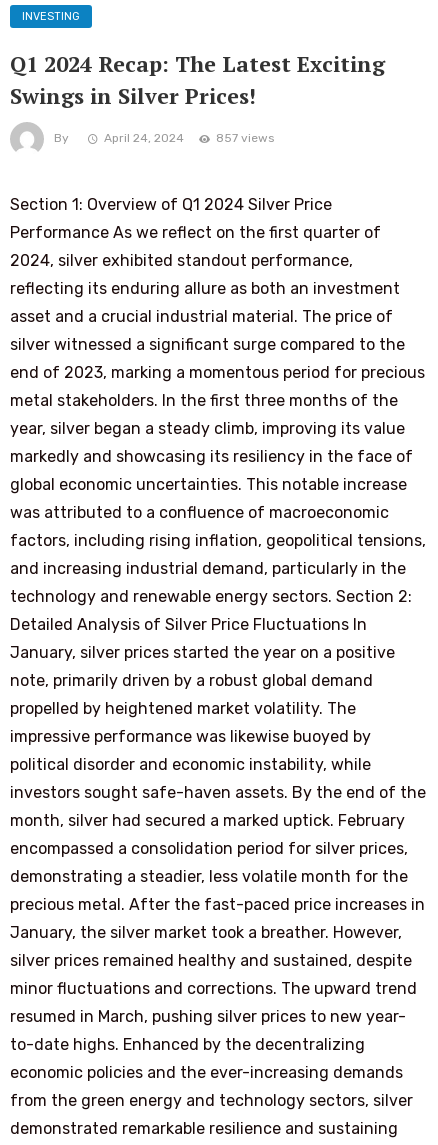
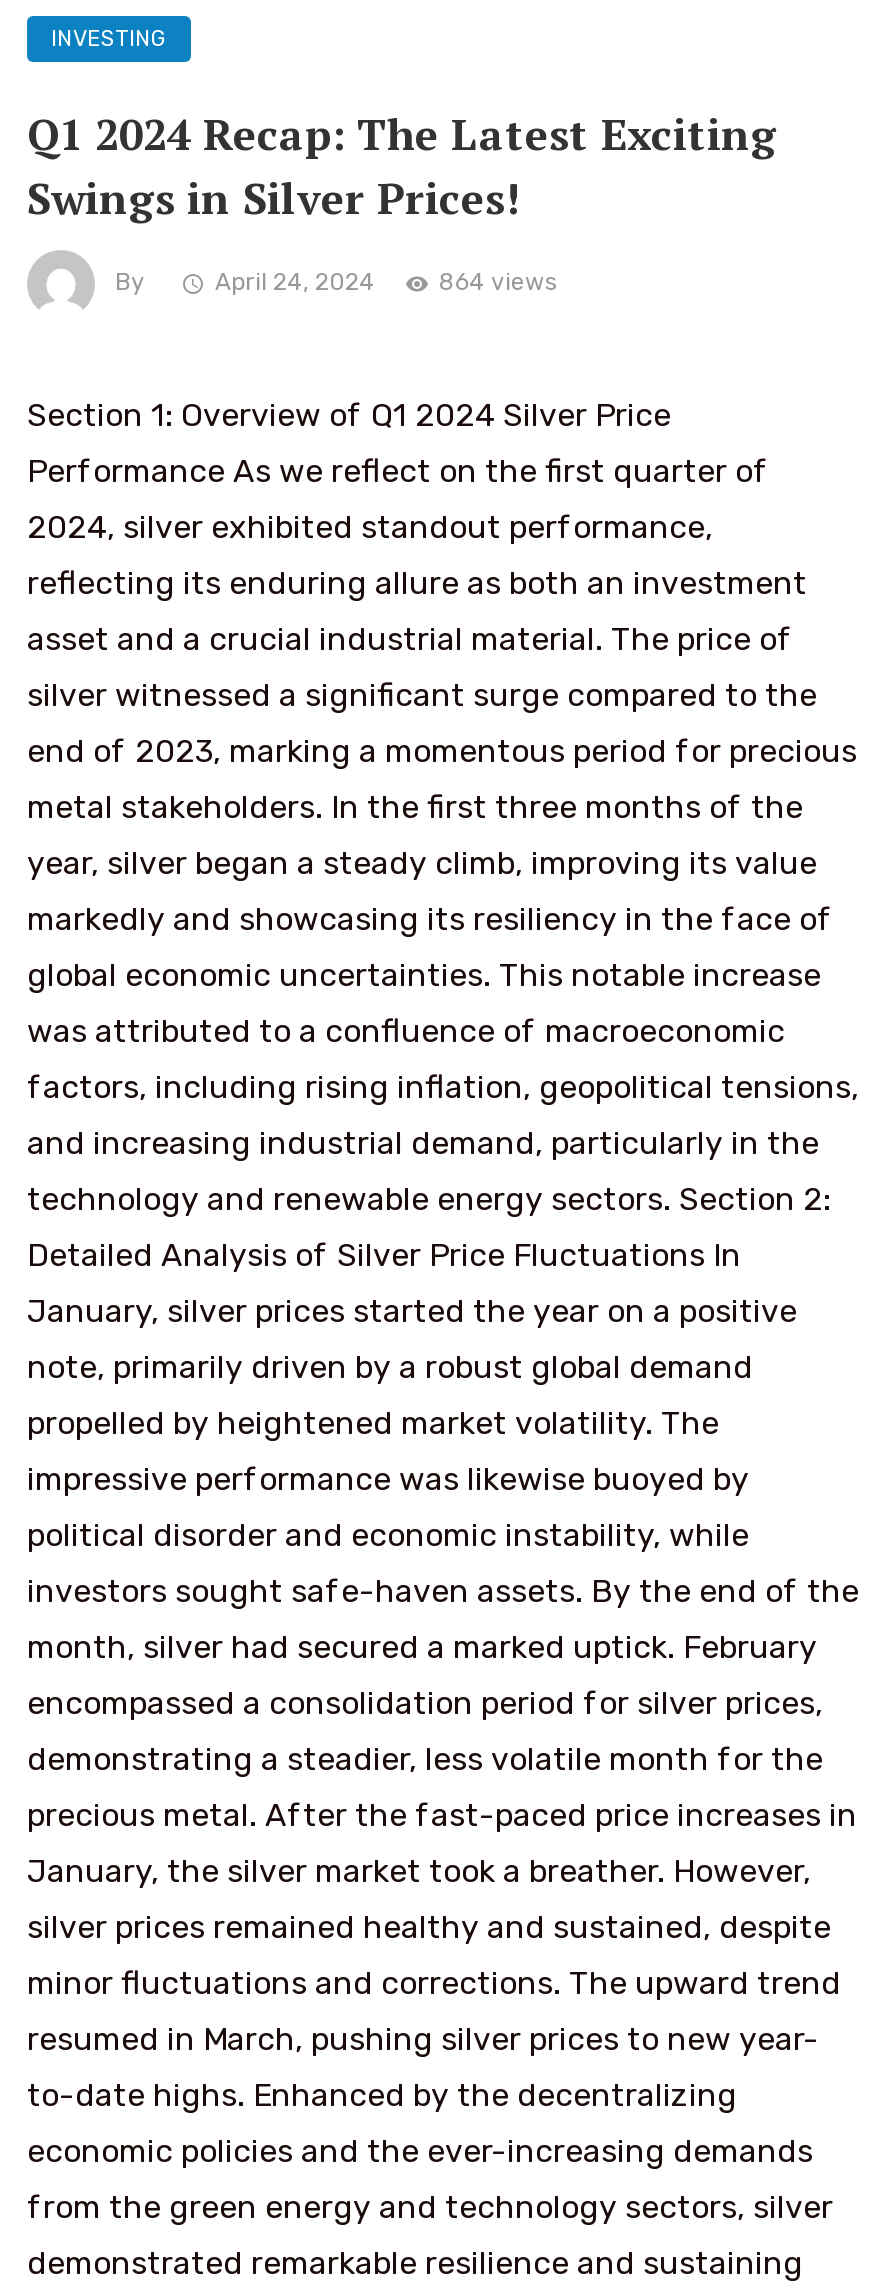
- 857 views
+ 864 views
